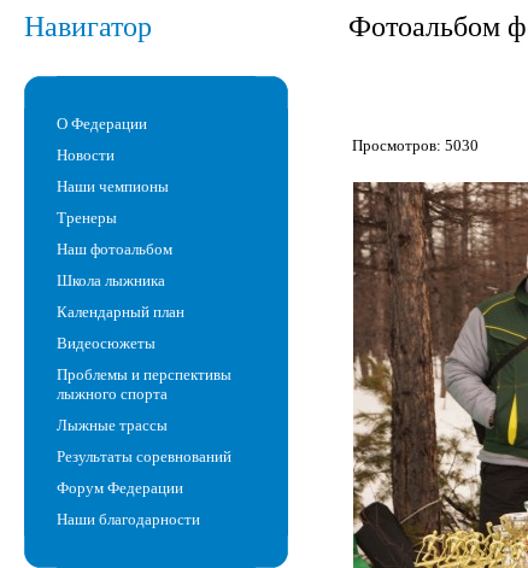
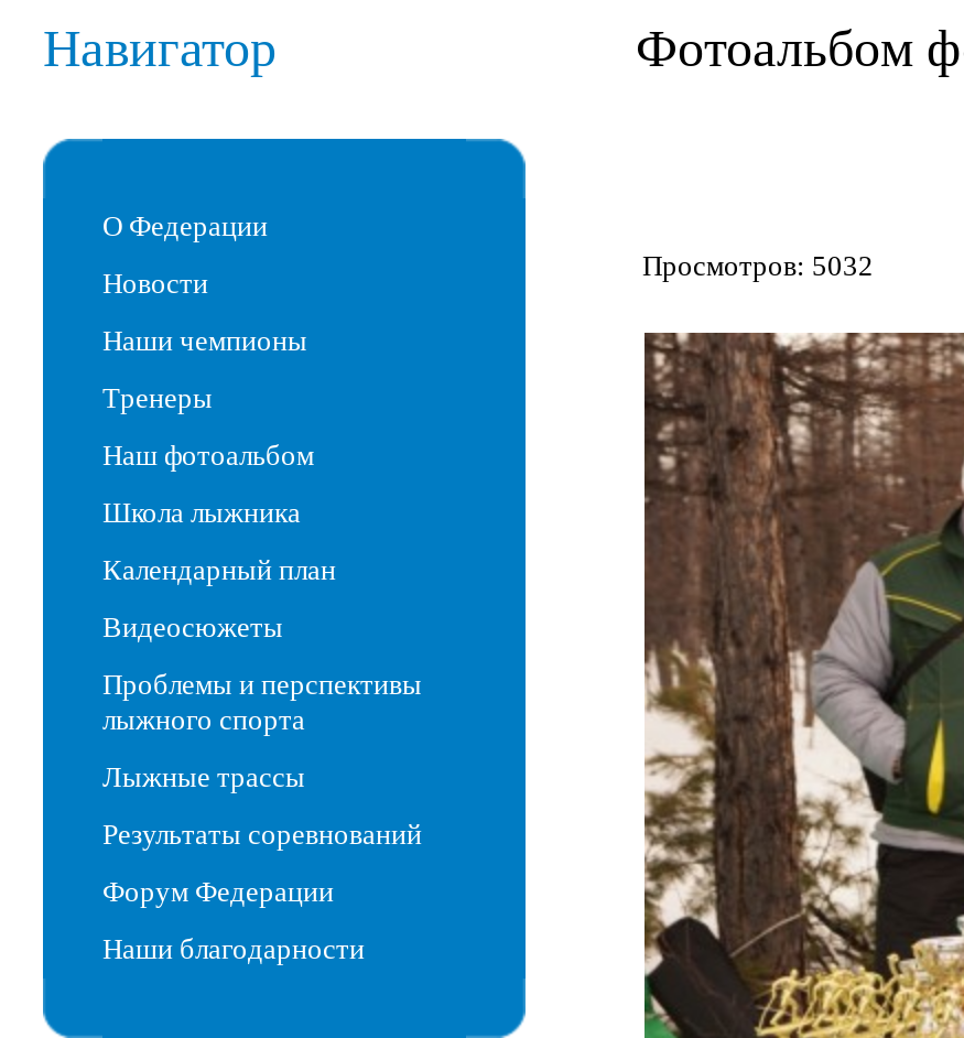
- Просмотров: 5030
+ Просмотров: 5032
